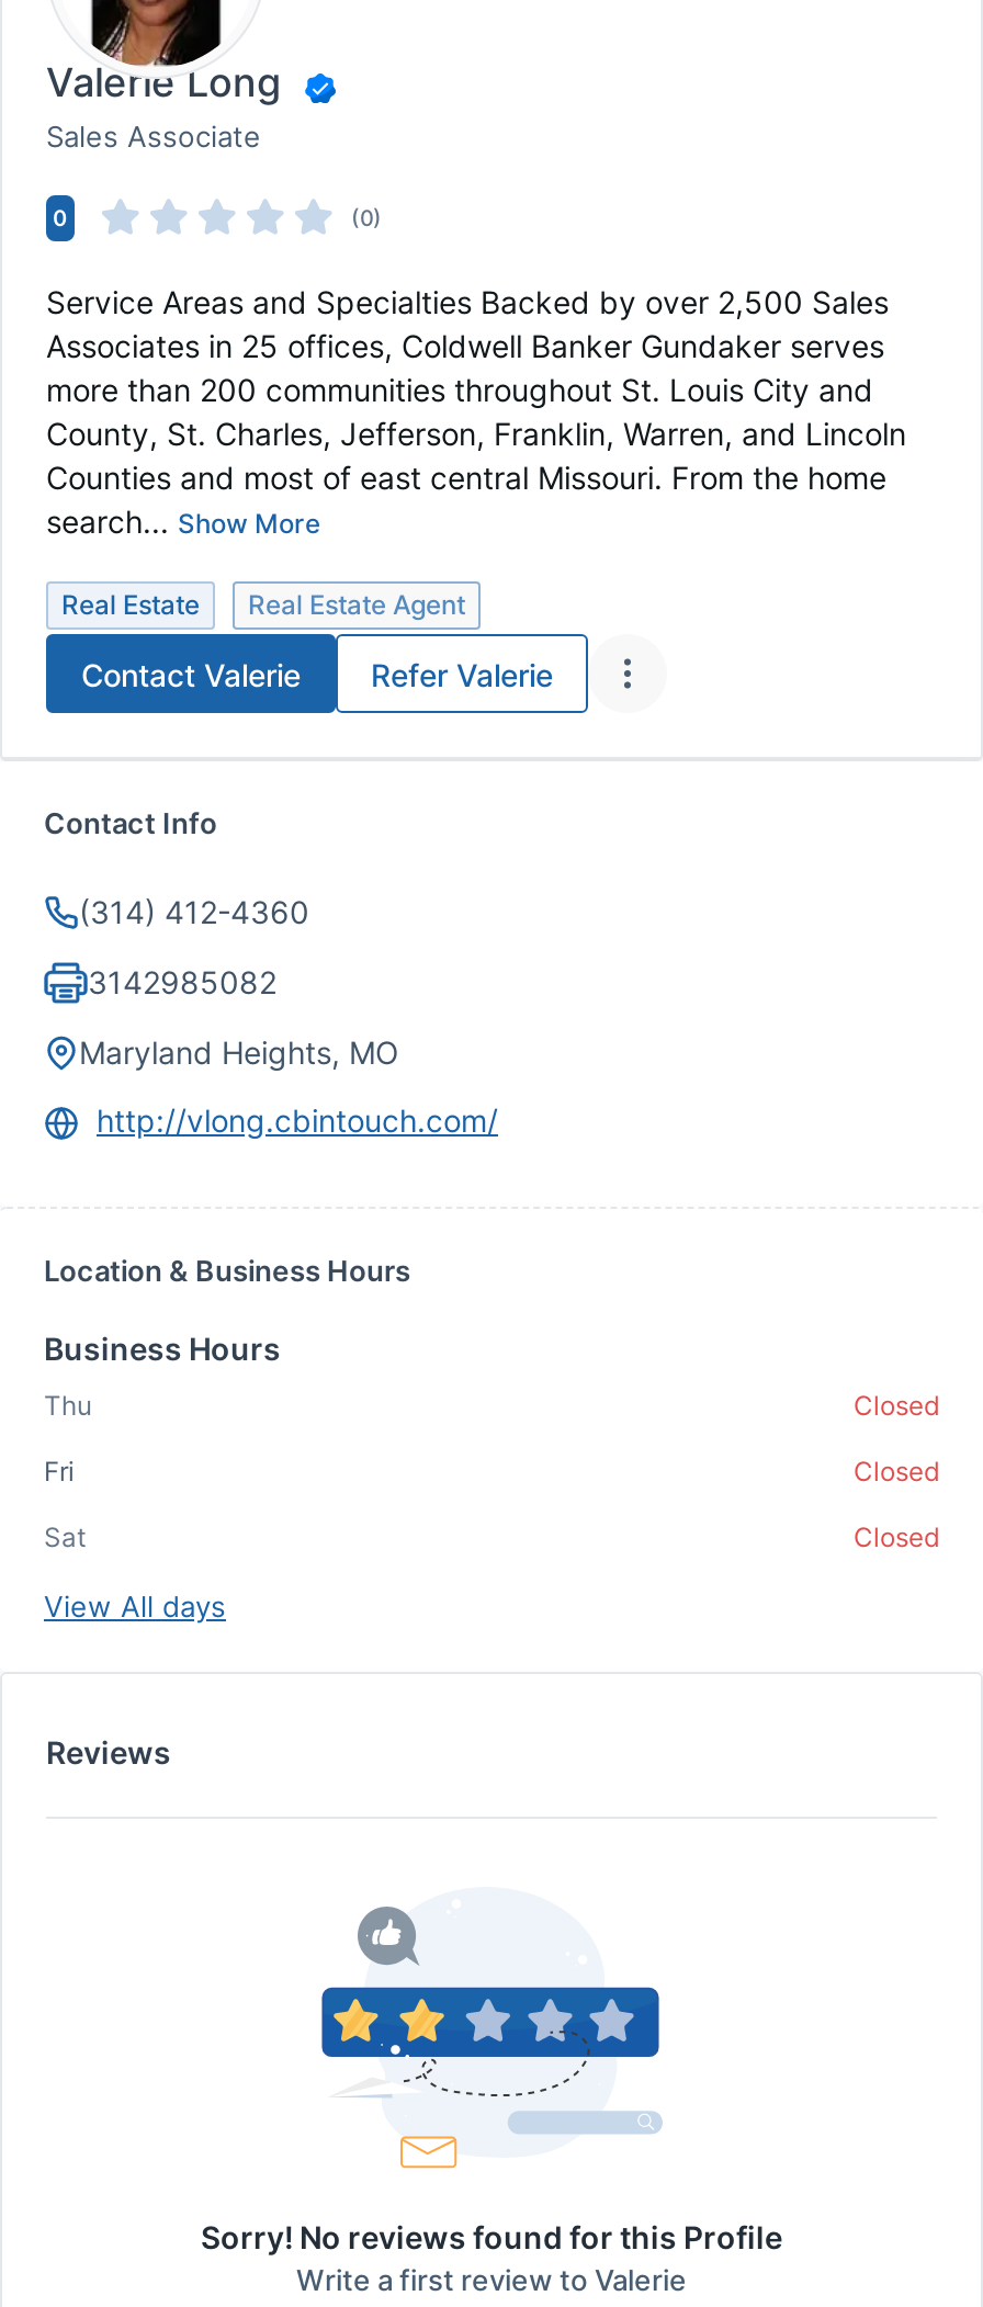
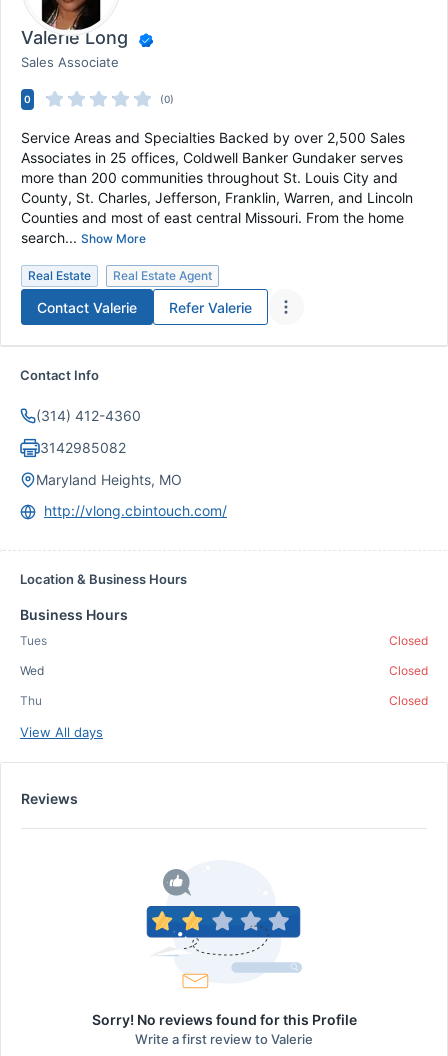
moved down: Thu

+ Tues

- Fri
+ Wed

- Sat
